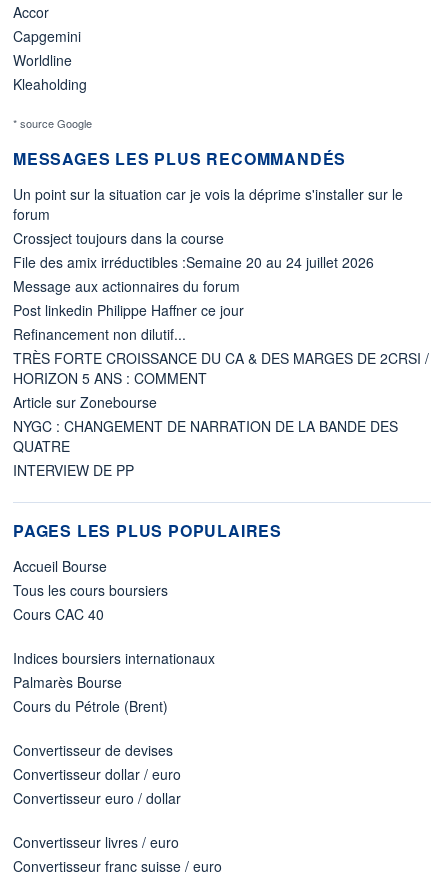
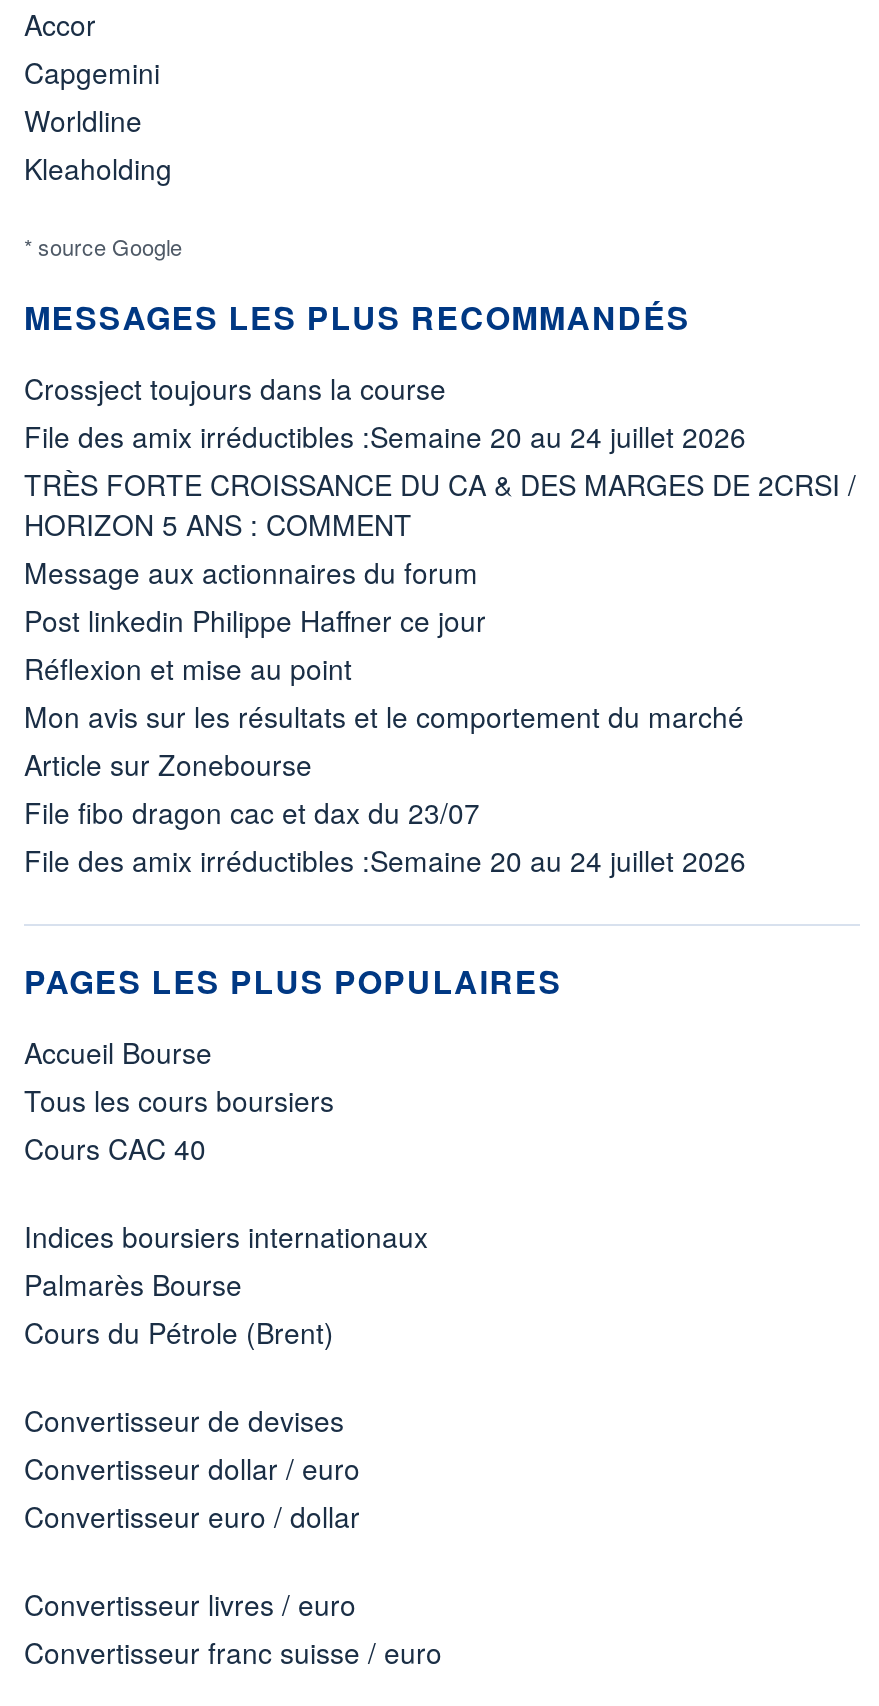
- Un point sur la situation car je vois la déprime s'installer sur le
- forum

- Refinancement non dilutif...
+ Réflexion et mise au point
+ Mon avis sur les résultats et le comportement du marché

moved up: TRÈS FORTE CROISSANCE DU CA & DES MARGES DE 2CRSI / | HORIZON 5 ANS : COMMENT

- NYGC : CHANGEMENT DE NARRATION DE LA BANDE DES
- QUATRE
- INTERVIEW DE PP
+ File fibo dragon cac et dax du 23/07
+ File des amix irréductibles :Semaine 20 au 24 juillet 2026
